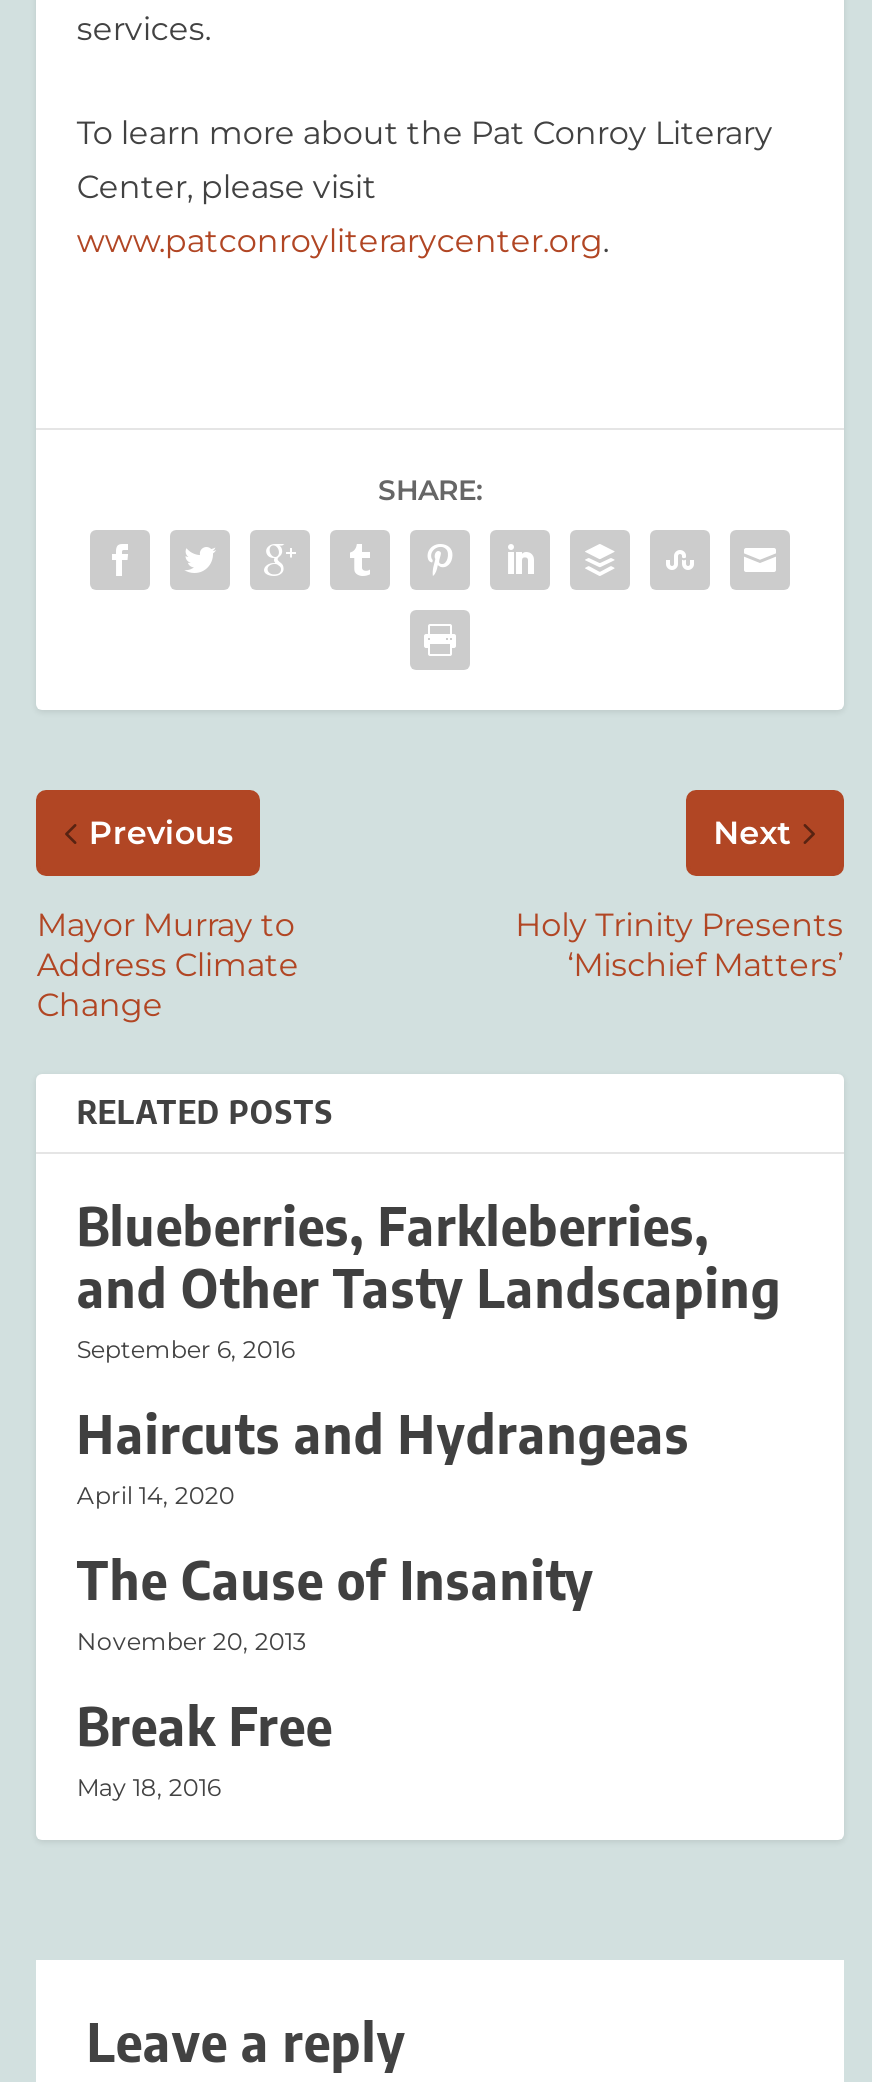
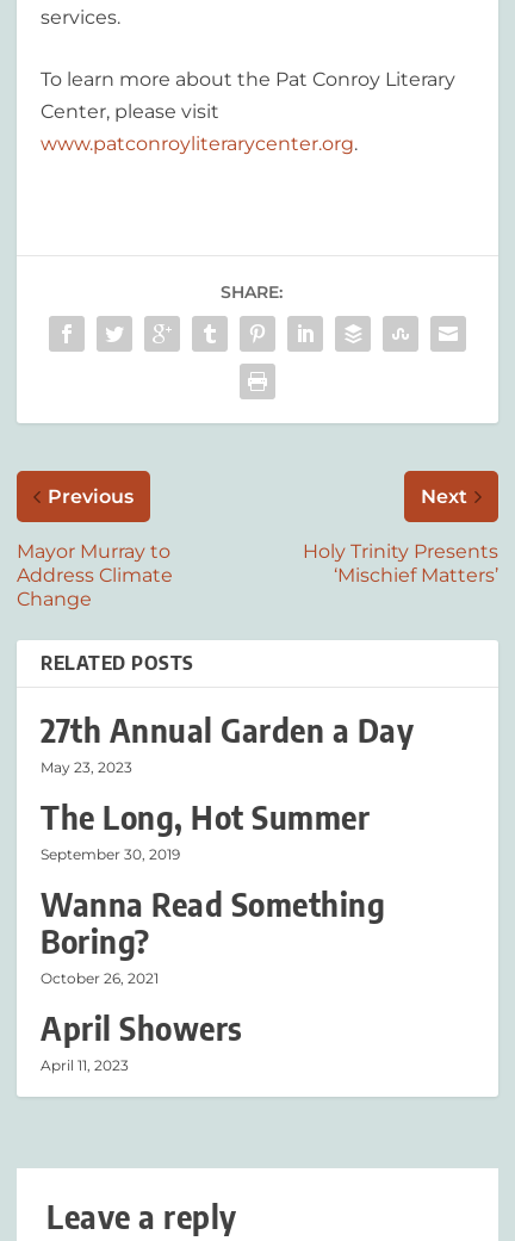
- Blueberries, Farkleberries,
- and Other Tasty Landscaping
- September 6, 2016
+ 27th Annual Garden a Day
+ May 23, 2023

- Haircuts and Hydrangeas
- April 14, 2020
+ The Long, Hot Summer
+ September 30, 2019

- The Cause of Insanity
- November 20, 2013
+ Wanna Read Something
+ Boring?
+ October 26, 2021

- Break Free
- May 18, 2016
+ April Showers
+ April 11, 2023
